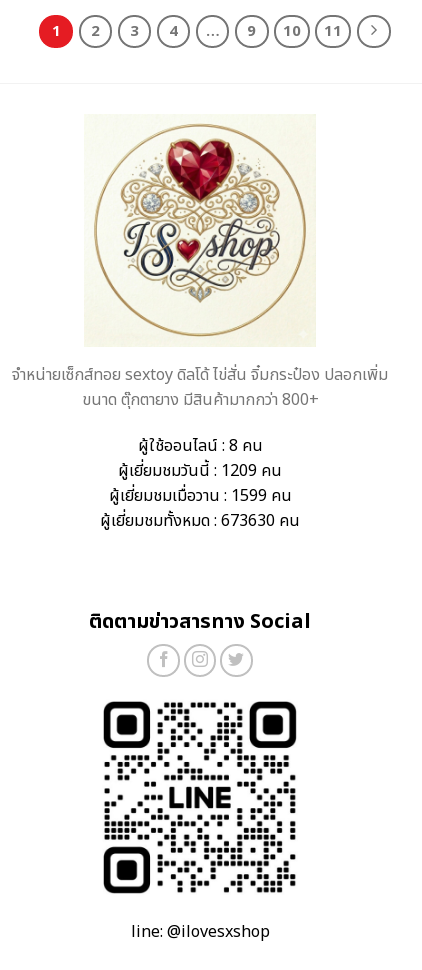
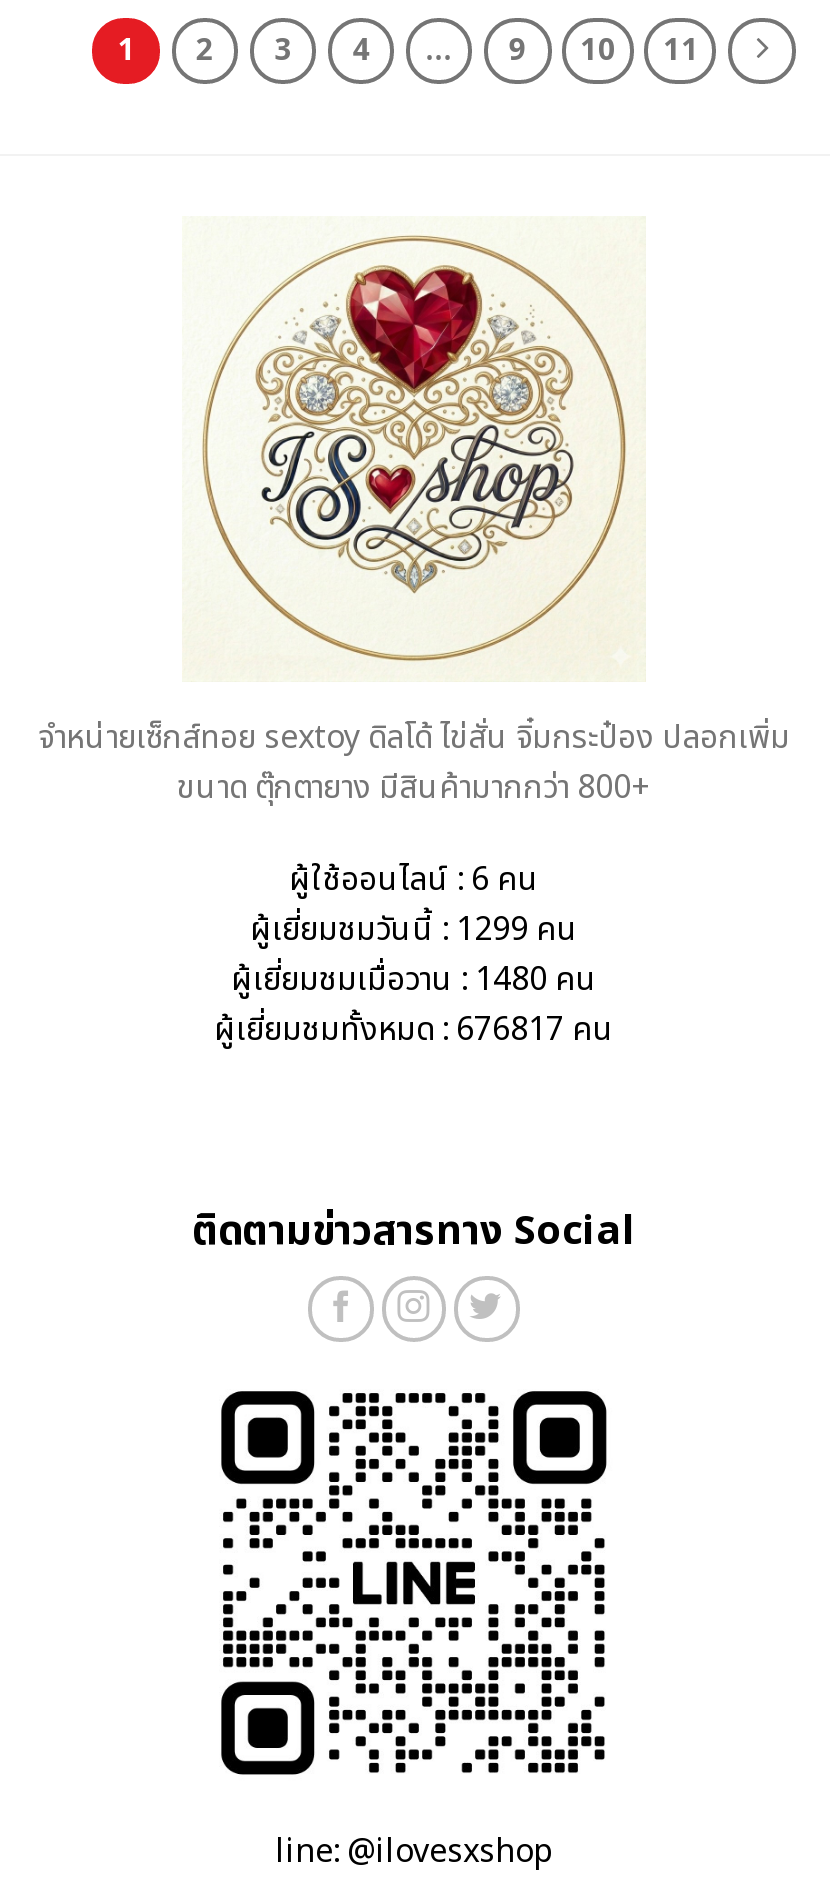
- ผู้ใช้ออนไลน์ : 8 คน
+ ผู้ใช้ออนไลน์ : 6 คน

- ผู้เยี่ยมชมวันนี้ : 1209 คน
+ ผู้เยี่ยมชมวันนี้ : 1299 คน

- ผู้เยี่ยมชมเมื่อวาน : 1599 คน
+ ผู้เยี่ยมชมเมื่อวาน : 1480 คน

- ผู้เยี่ยมชมทั้งหมด : 673630 คน
+ ผู้เยี่ยมชมทั้งหมด : 676817 คน
